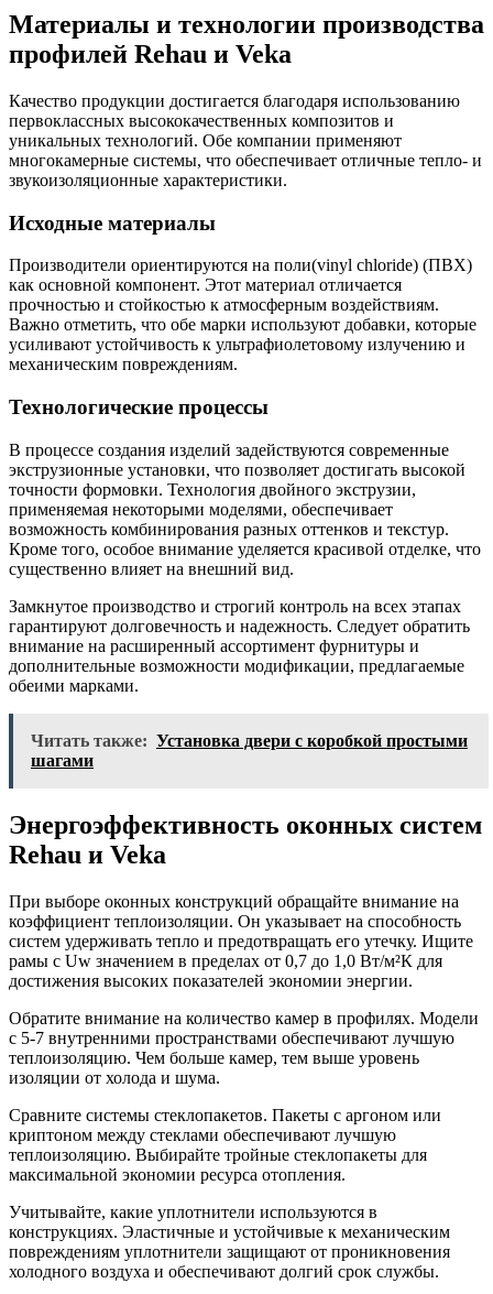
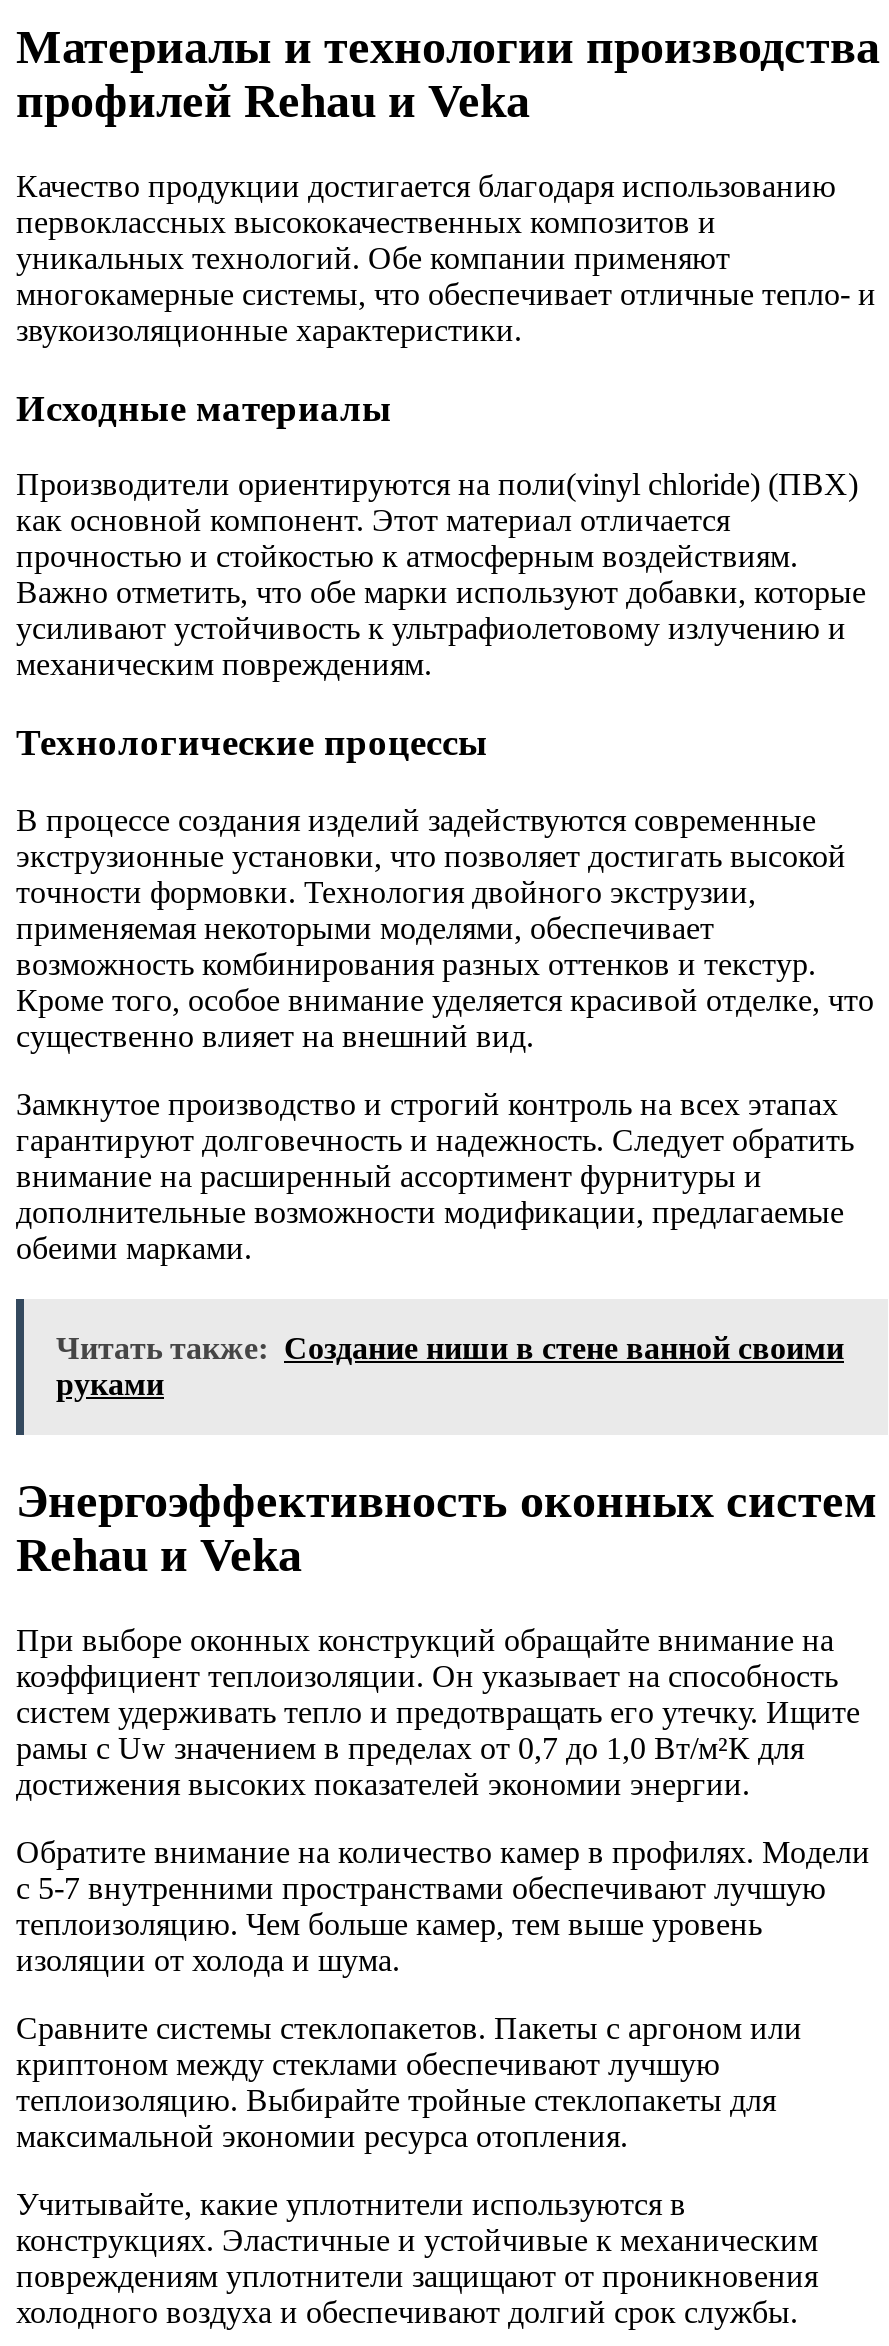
- Читать также: Установка двери с коробкой простыми
- шагами
+ Читать также: Создание ниши в стене ванной своими
+ руками
